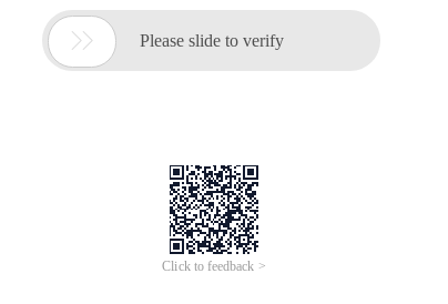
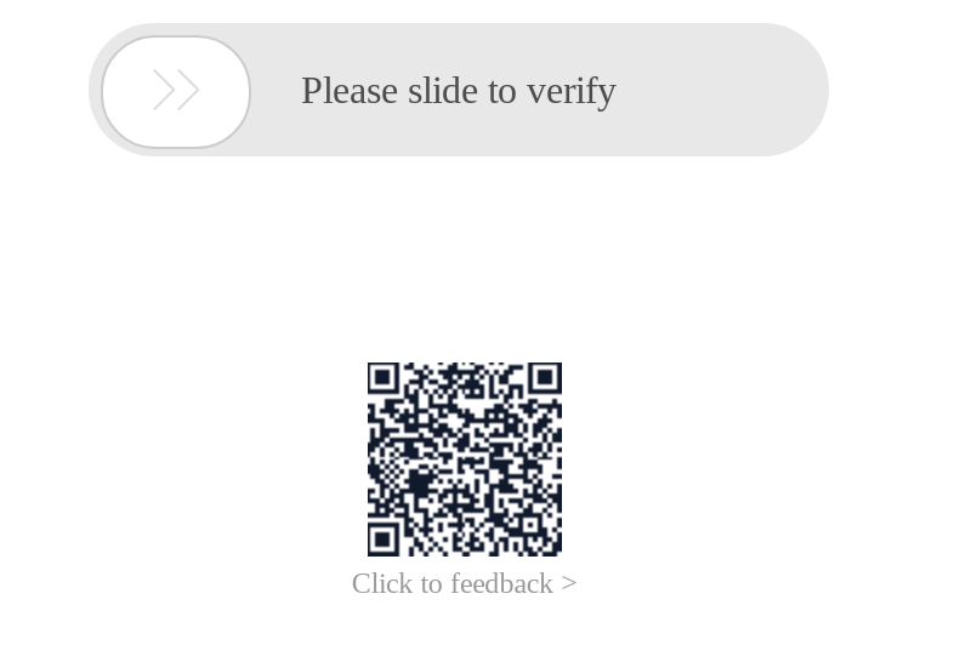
- [image]
+ [image]
